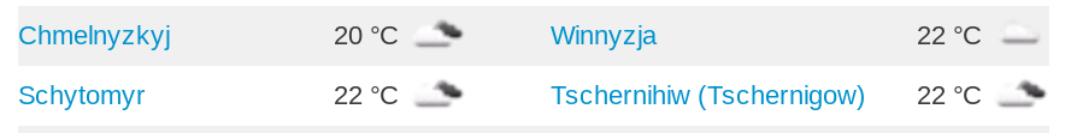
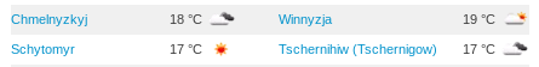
- 20 °C
+ 18 °C

- 22 °C
+ 19 °C

- 22 °C
+ 17 °C

- Tschernihiw (Tschernigow) 22 °C
+ Tschernihiw (Tschernigow) 17 °C
